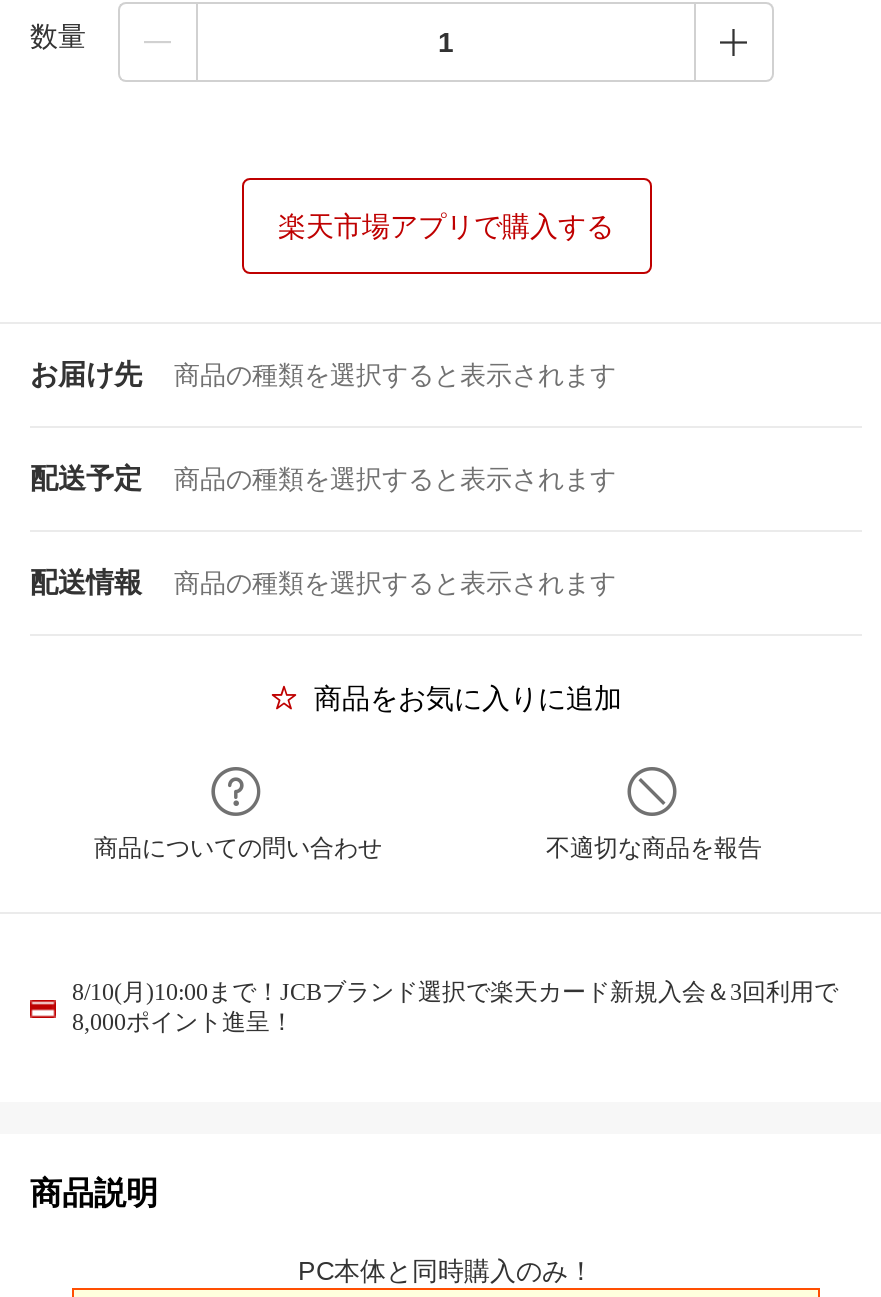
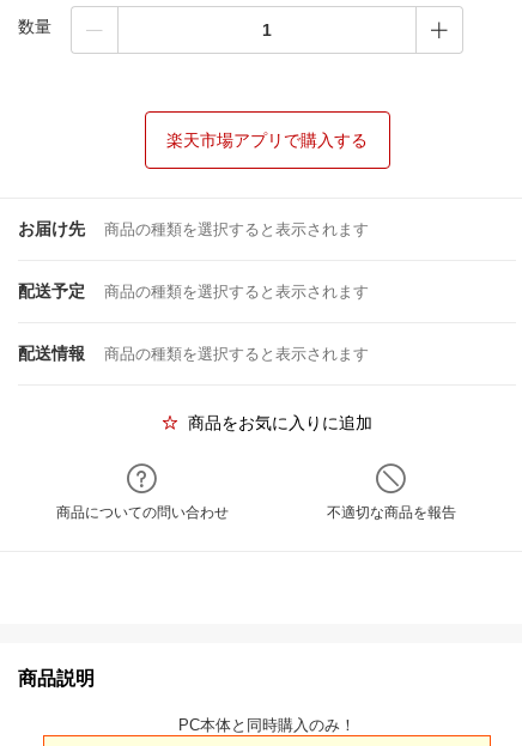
- 8/10(月)10:00まで！JCBブランド選択で楽天カード新規入会＆3回利用で
- 8,000ポイント進呈！
